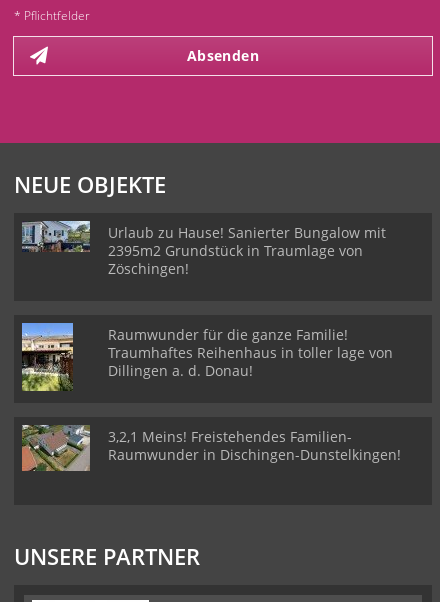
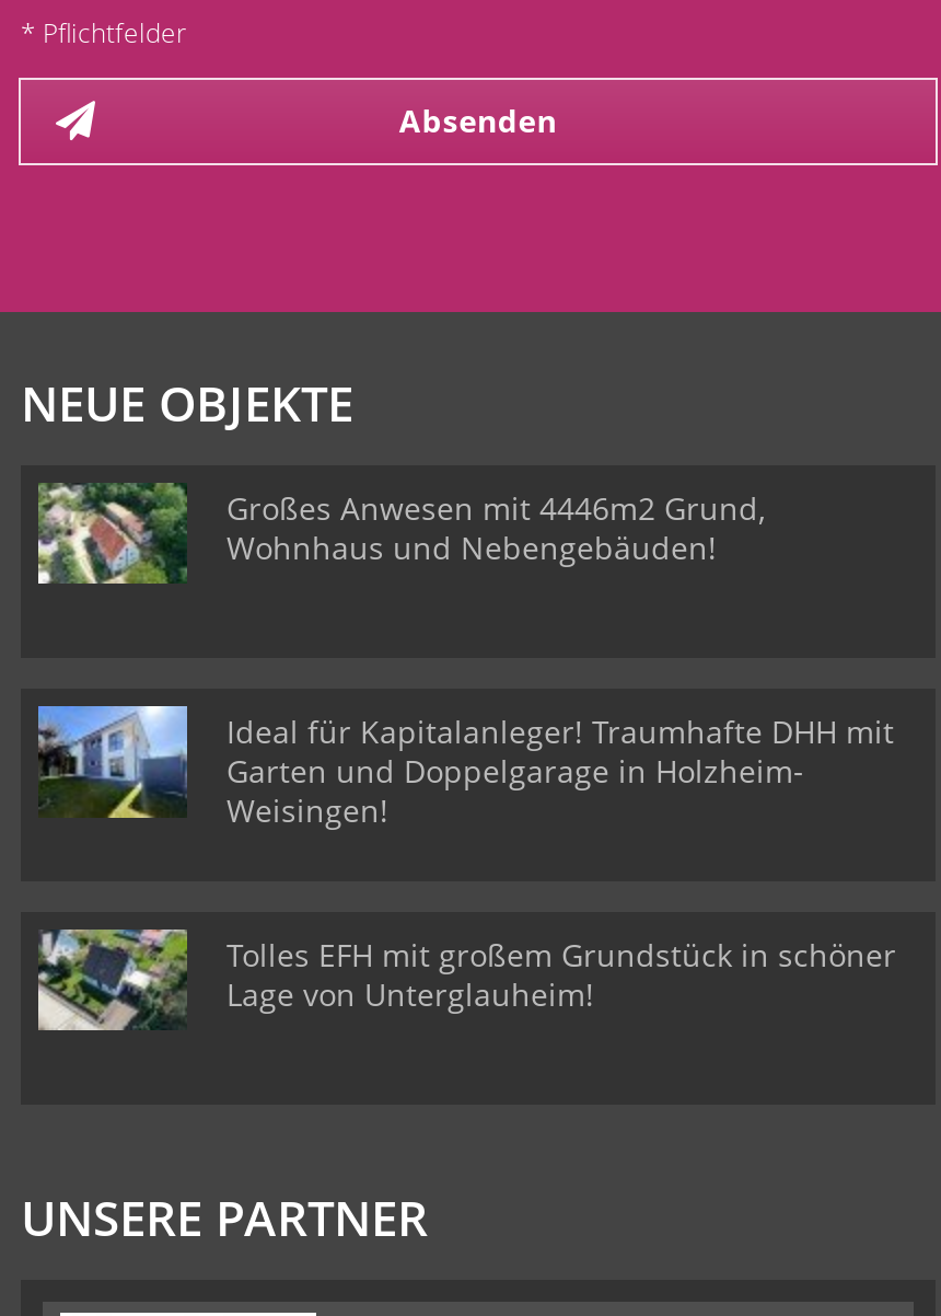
- [image]
- Urlaub zu Hause! Sanierter Bungalow mit
- 2395m2 Grundstück in Traumlage von
- Zöschingen!
+ [image]
+ Großes Anwesen mit 4446m2 Grund,
+ Wohnhaus und Nebengebäuden!

- [image]
- Raumwunder für die ganze Familie!
- Traumhaftes Reihenhaus in toller lage von
- Dillingen a. d. Donau!
+ [image]
+ Ideal für Kapitalanleger! Traumhafte DHH mit
+ Garten und Doppelgarage in Holzheim-
+ Weisingen!

- [image]
- 3,2,1 Meins! Freistehendes Familien-
- Raumwunder in Dischingen-Dunstelkingen!
+ [image]
+ Tolles EFH mit großem Grundstück in schöner
+ Lage von Unterglauheim!
